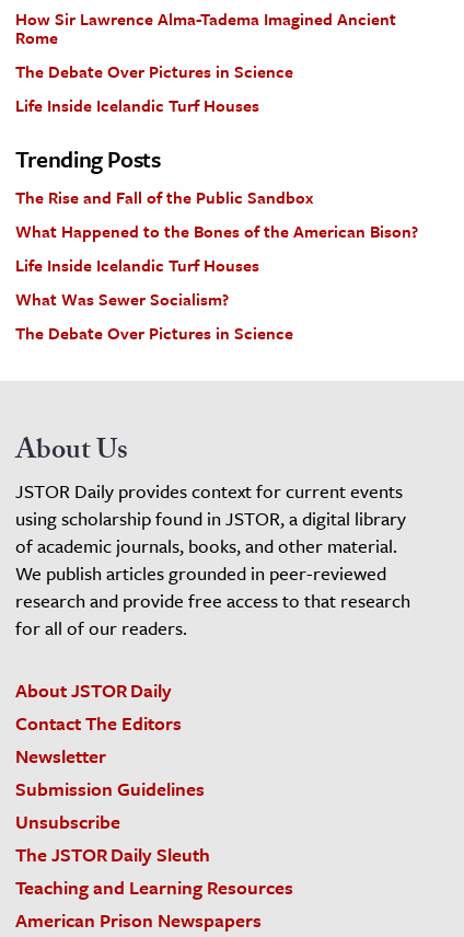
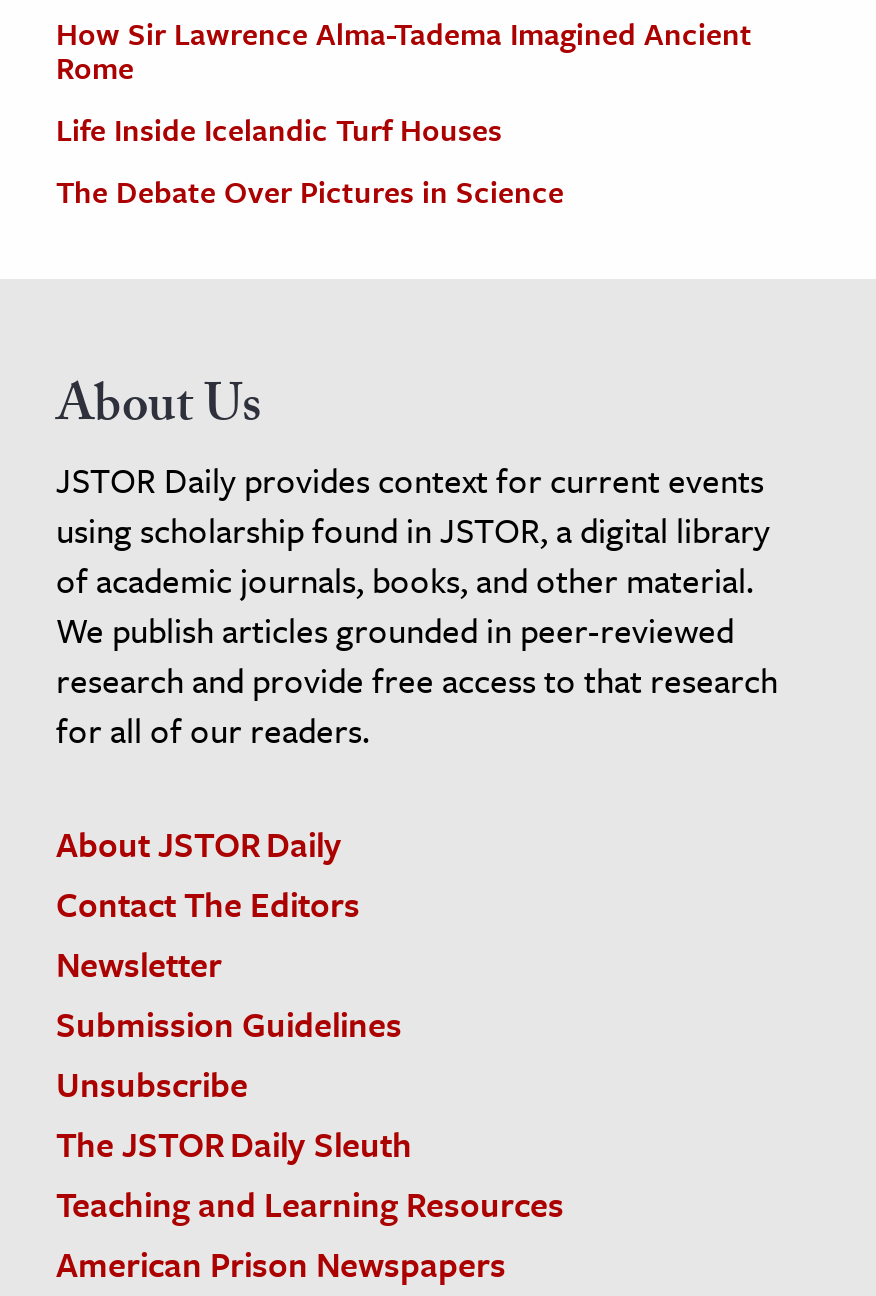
- The Debate Over Pictures in Science

- Trending Posts
- The Rise and Fall of the Public Sandbox
- What Happened to the Bones of the American Bison?
- Life Inside Icelandic Turf Houses
- What Was Sewer Socialism?
